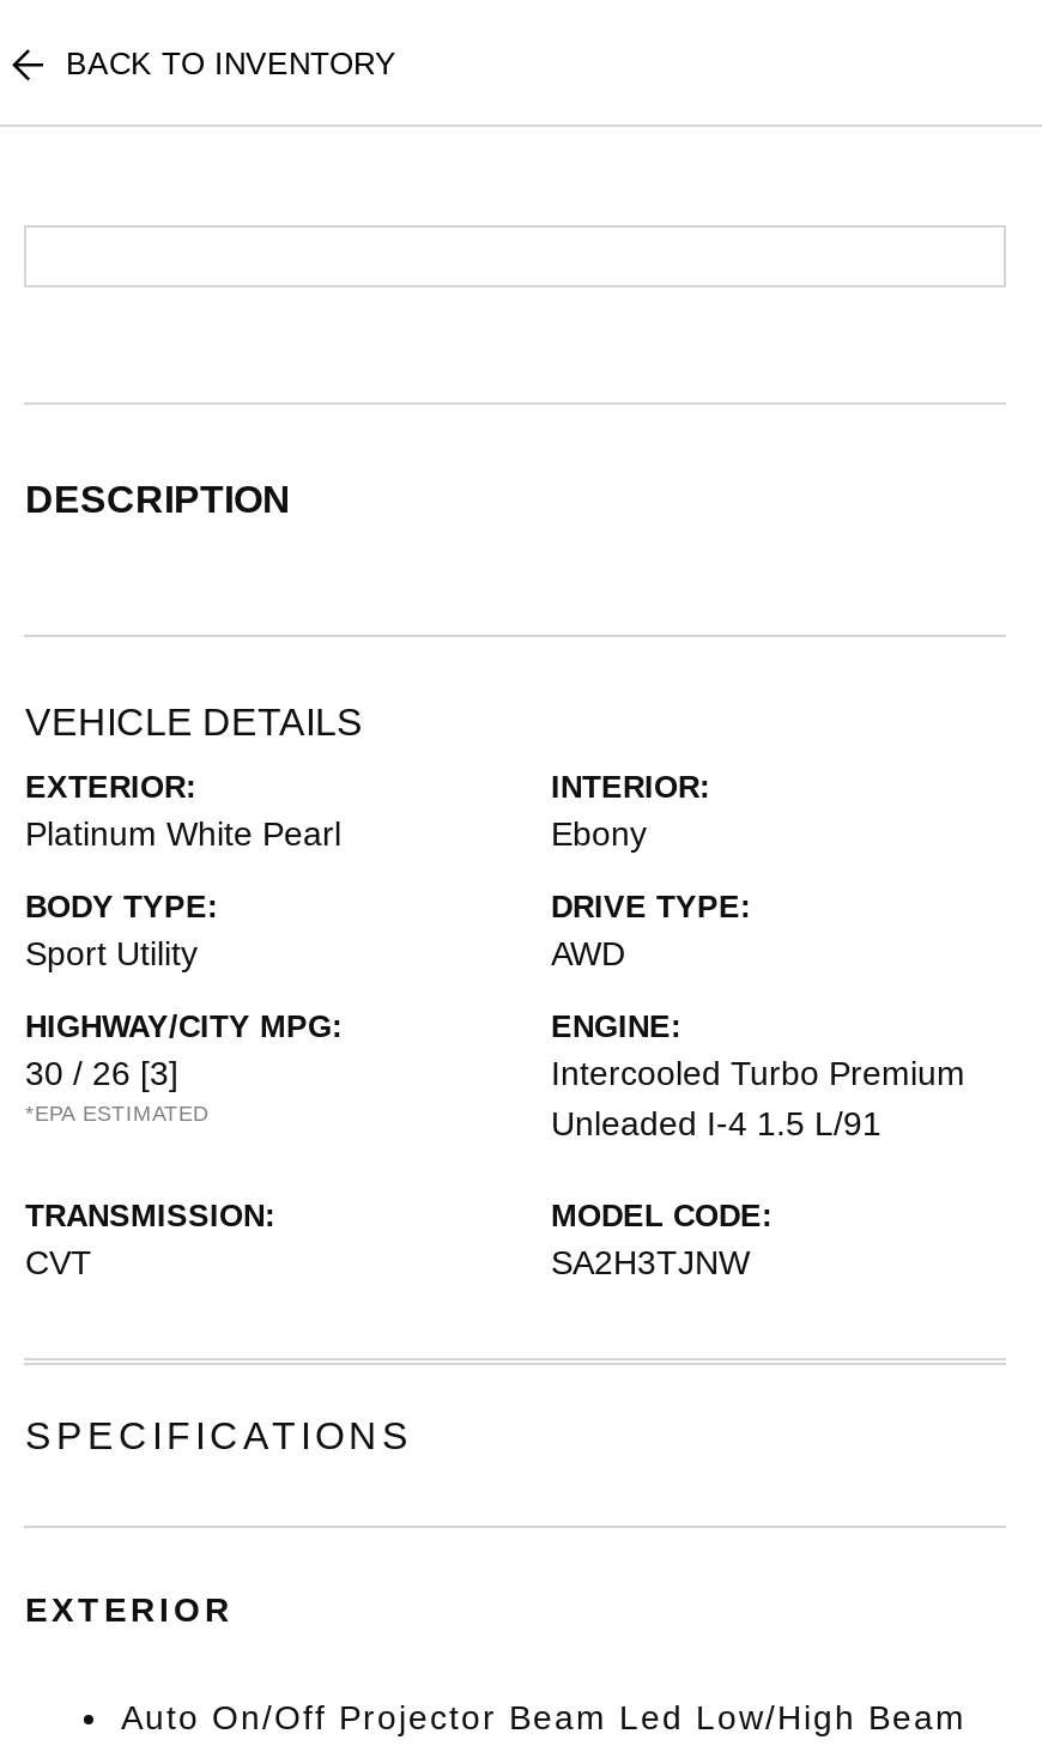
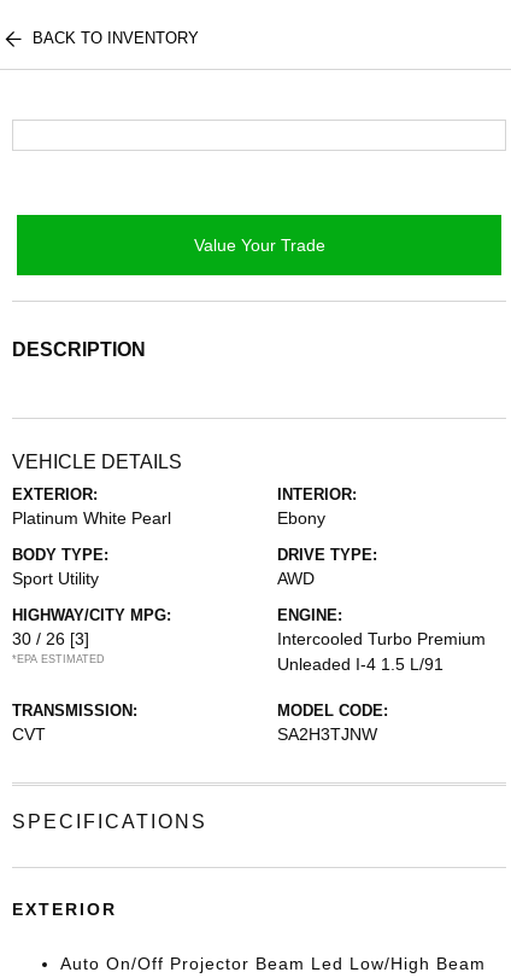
+ Value Your Trade
